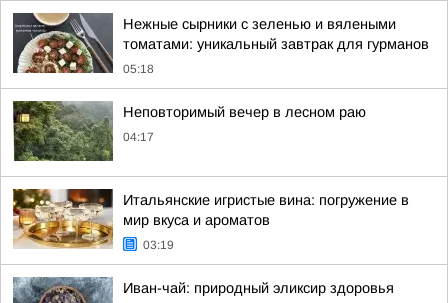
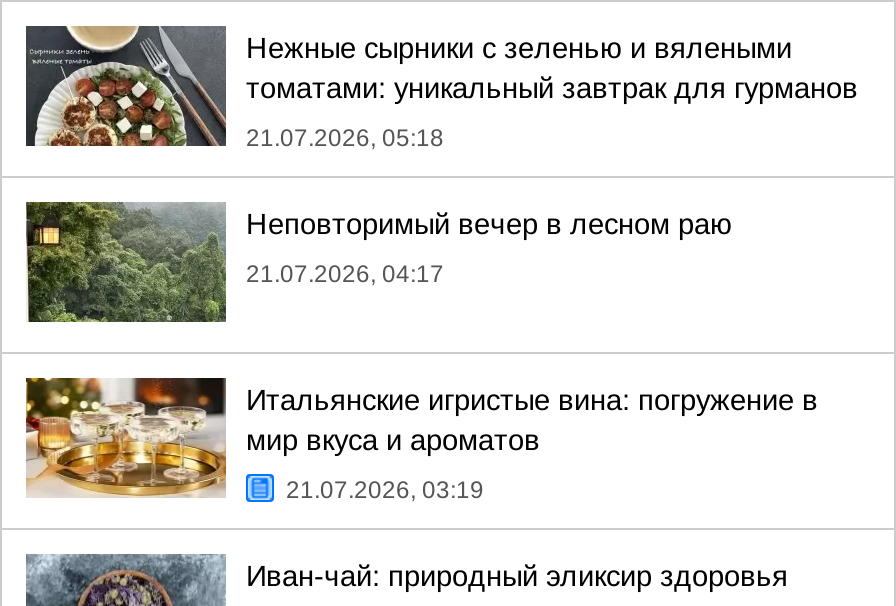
- 05:18
+ 21.07.2026, 05:18

- 04:17
+ 21.07.2026, 04:17

- 03:19
+ 21.07.2026, 03:19
